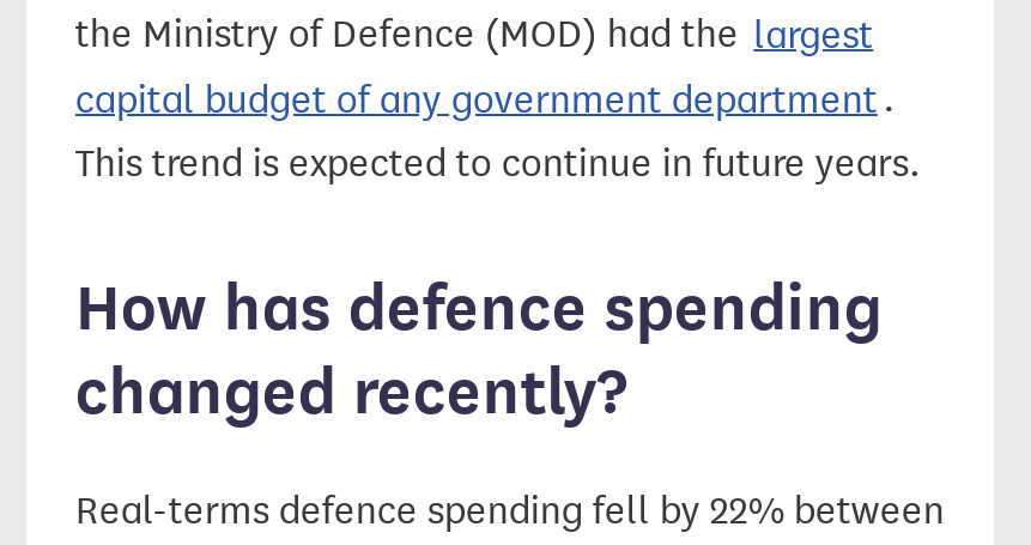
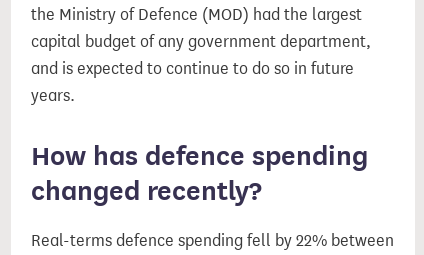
- capital budget of any government department .
- This trend is expected to continue in future years.
+ capital budget of any government department,
+ and is expected to continue to do so in future
+ years.
